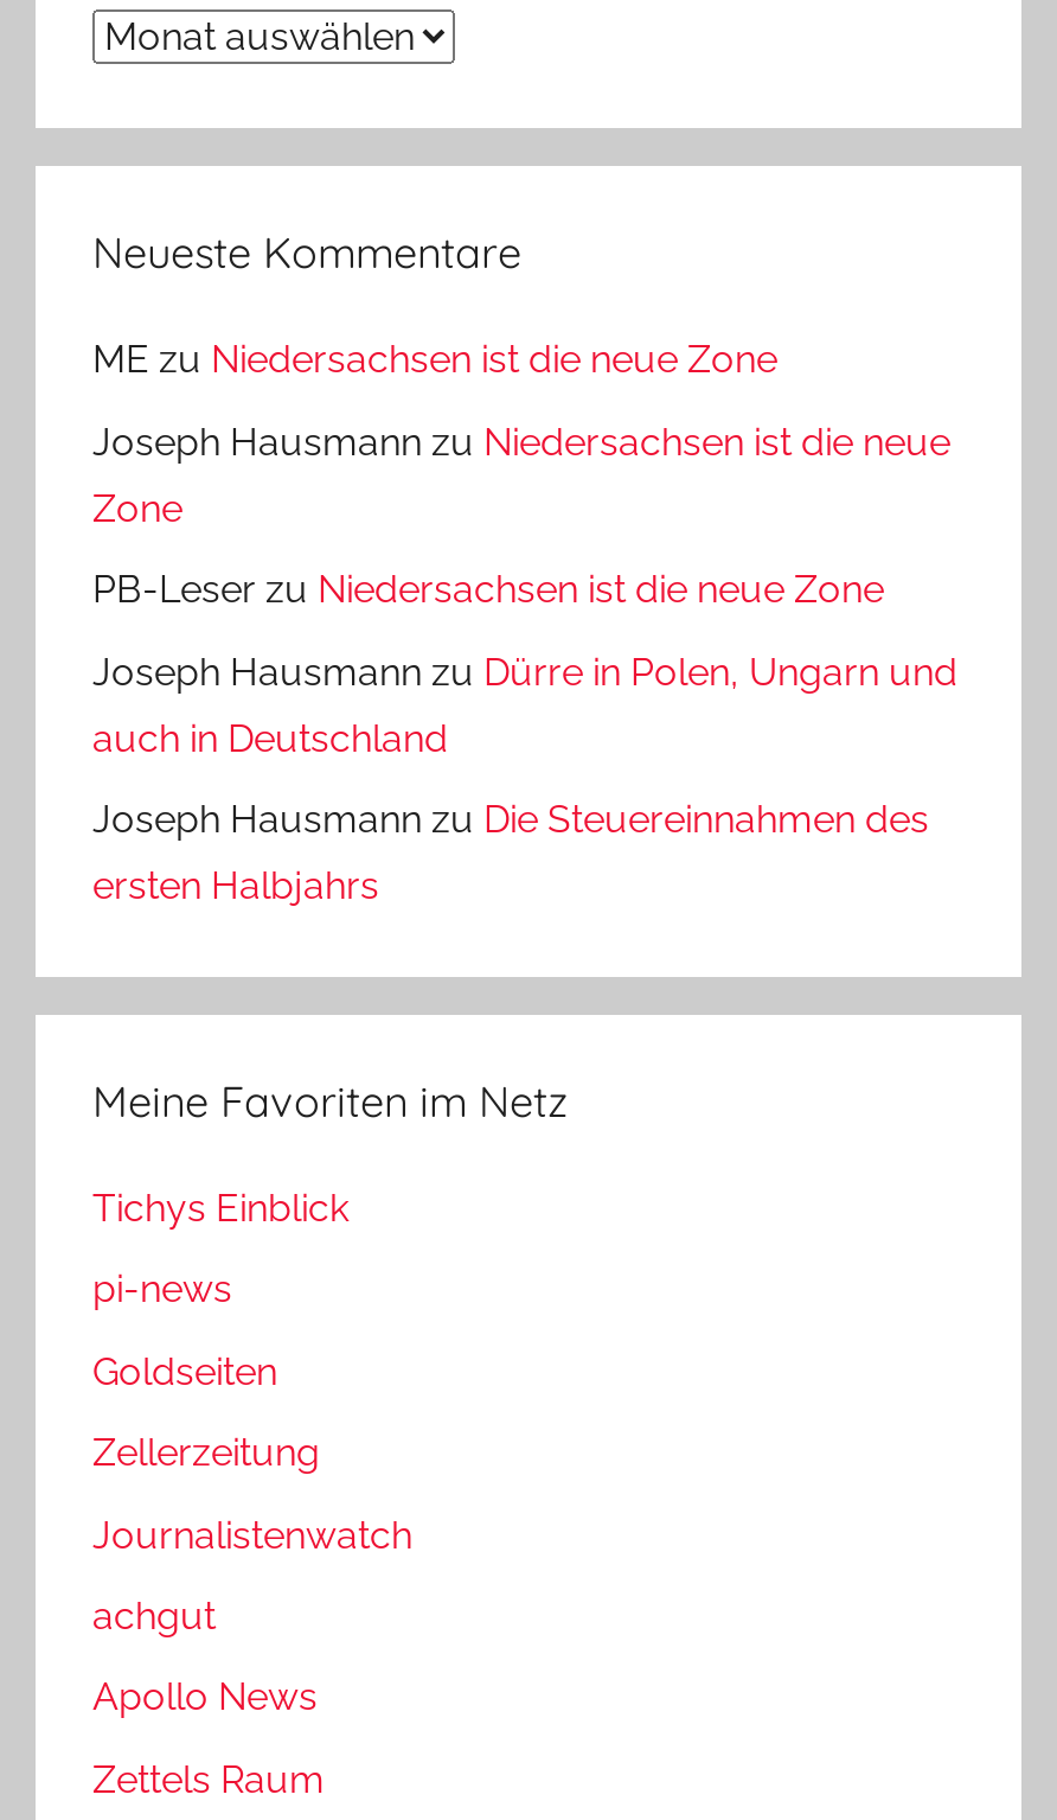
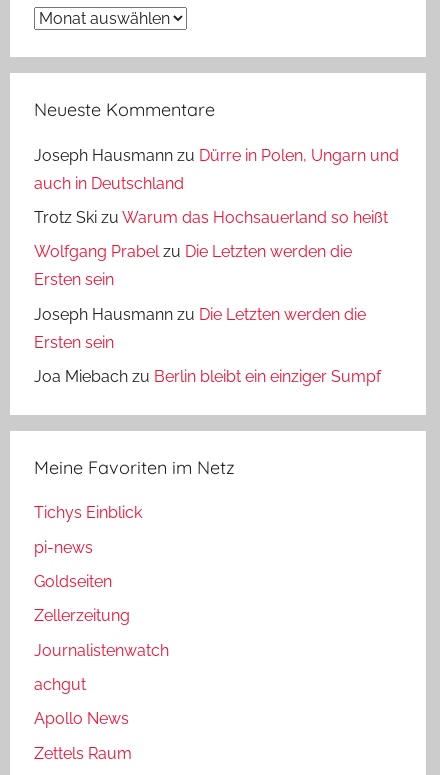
- ME zu Niedersachsen ist die neue Zone
- Joseph Hausmann zu Niedersachsen ist die neue
- Zone
- PB-Leser zu Niedersachsen ist die neue Zone

moved up: Joseph Hausmann zu Dürre in Polen, Ungarn und | auch in Deutschland

- Joseph Hausmann zu Die Steuereinnahmen des
- ersten Halbjahrs
+ Trotz Ski zu Warum das Hochsauerland so heißt
+ Wolfgang Prabel zu Die Letzten werden die
+ Ersten sein
+ Joseph Hausmann zu Die Letzten werden die
+ Ersten sein
+ Joa Miebach zu Berlin bleibt ein einziger Sumpf
